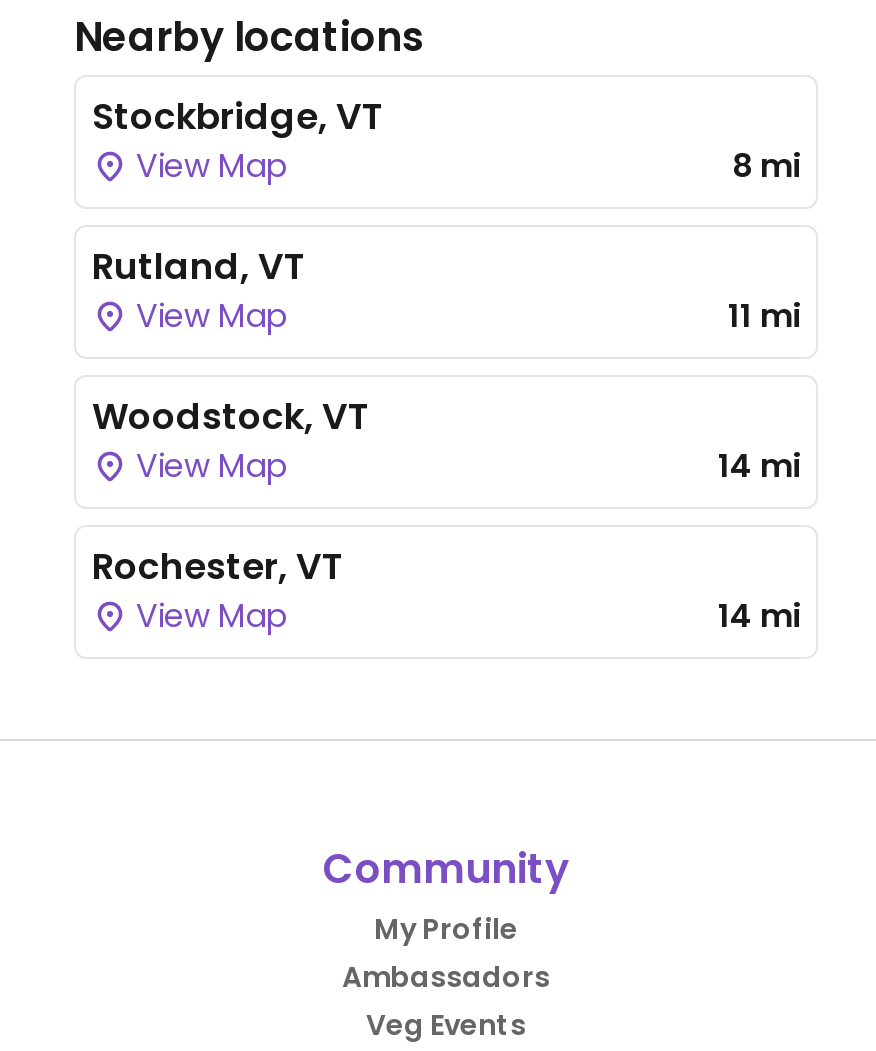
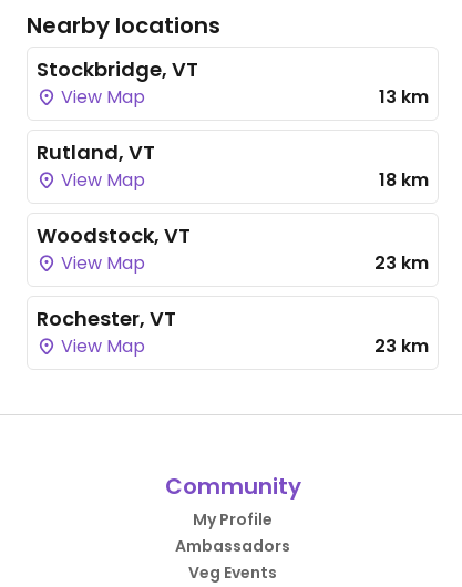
- 8 mi
+ 13 km

- 11 mi
+ 18 km

- 14 mi
+ 23 km

- 14 mi
+ 23 km
